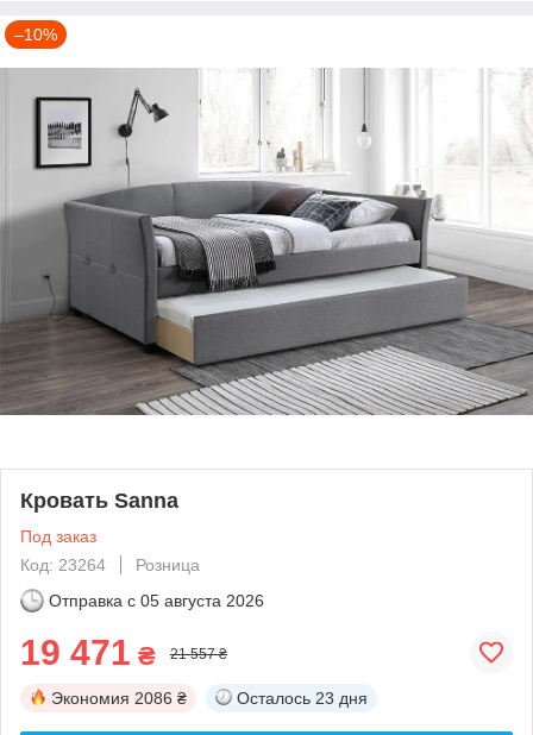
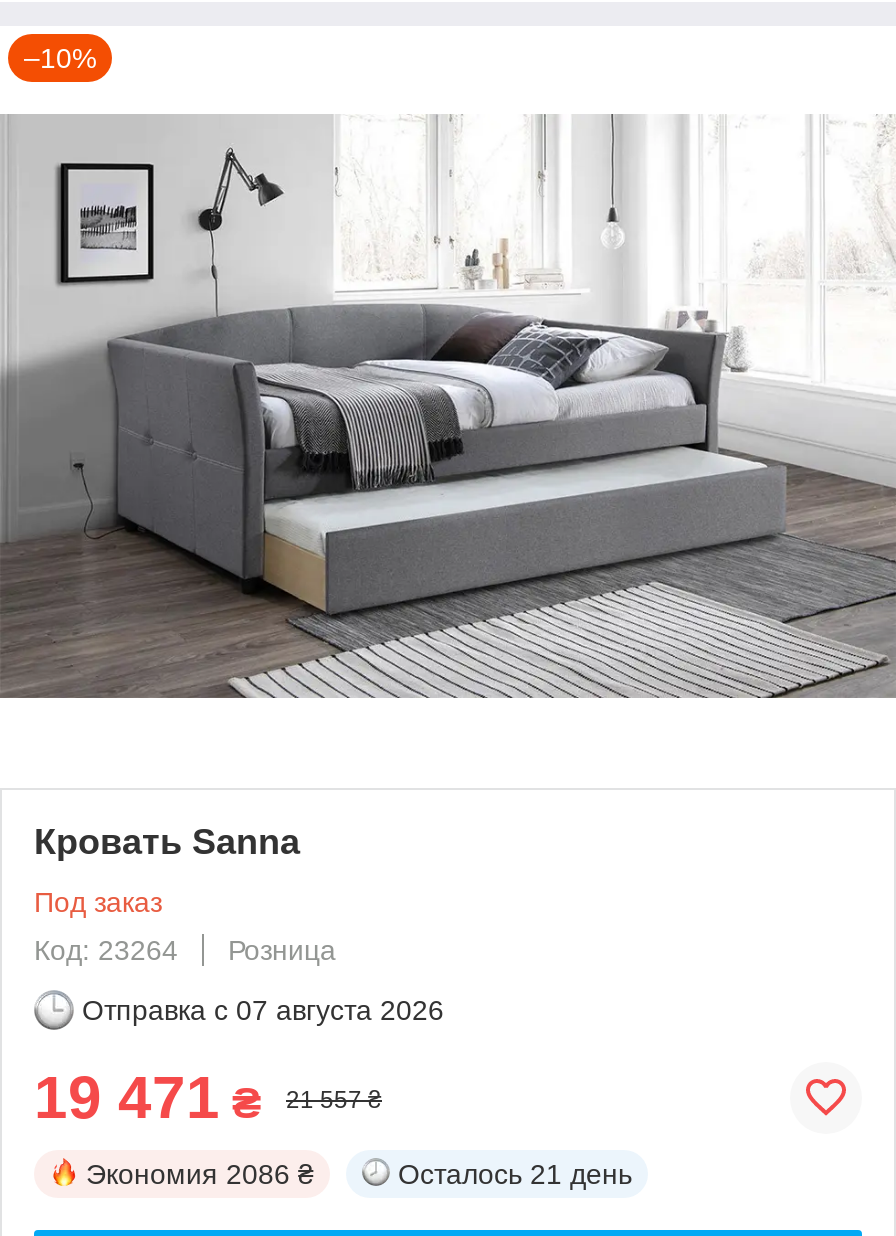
- Отправка с 05 августа 2026
+ Отправка с 07 августа 2026

- Осталось 23 дня
+ Осталось 21 день
